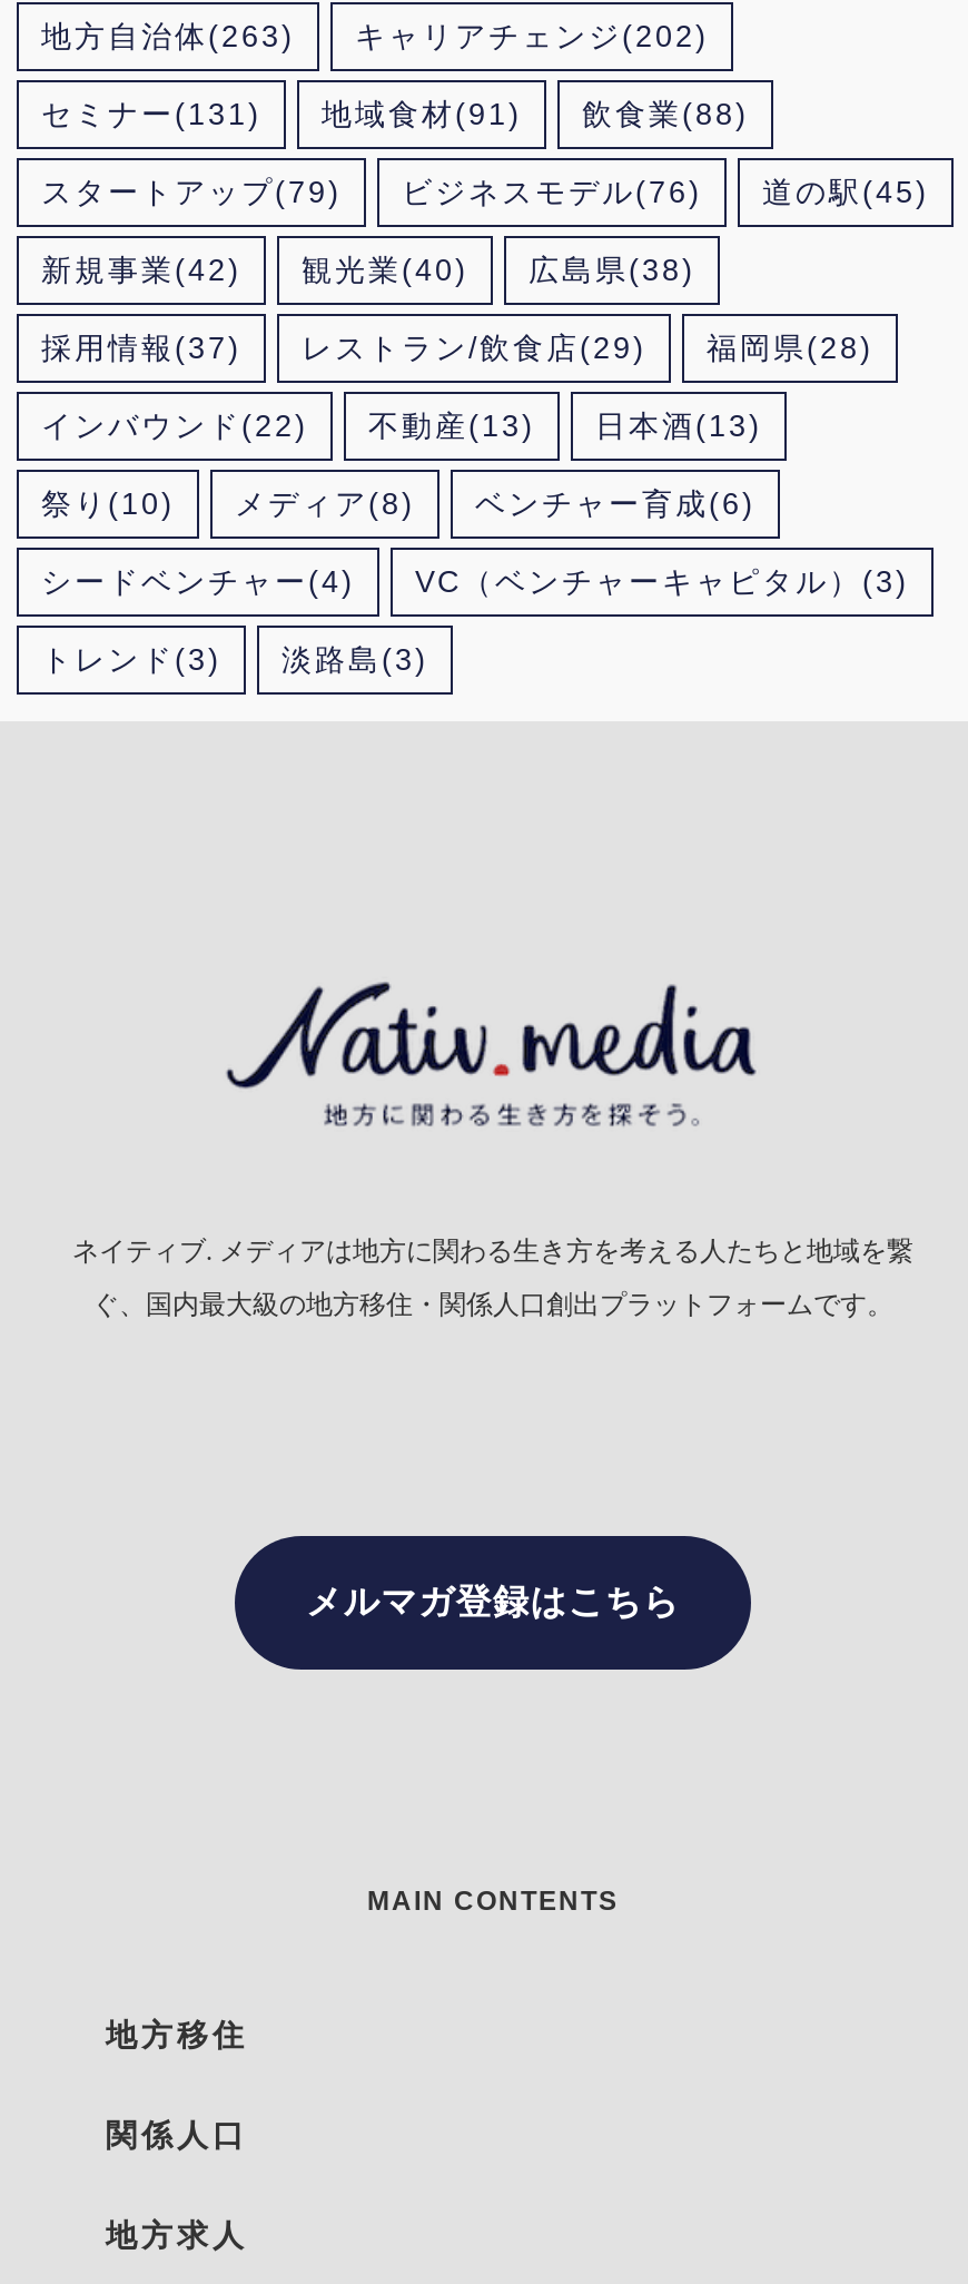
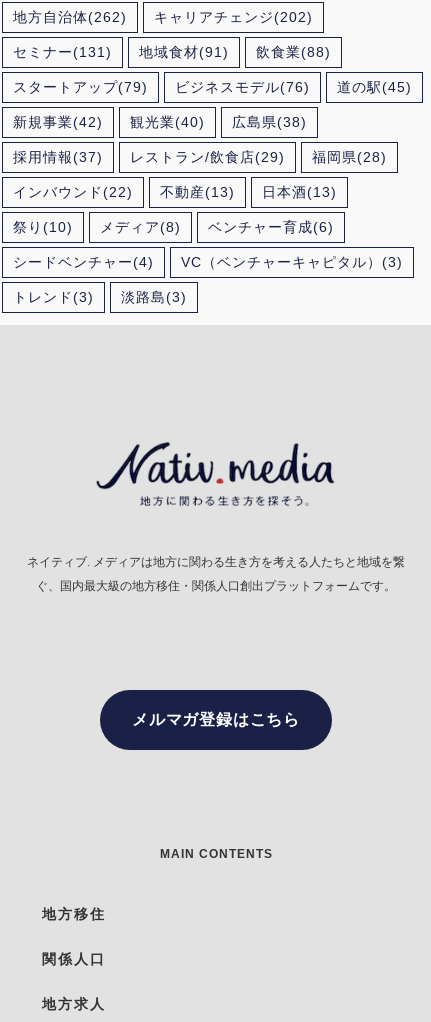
- 地方自治体(263) キャリアチェンジ(202)
+ 地方自治体(262) キャリアチェンジ(202)
